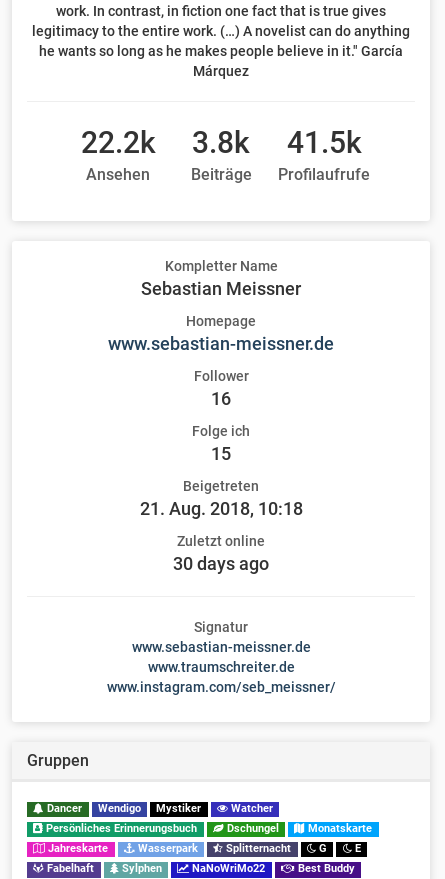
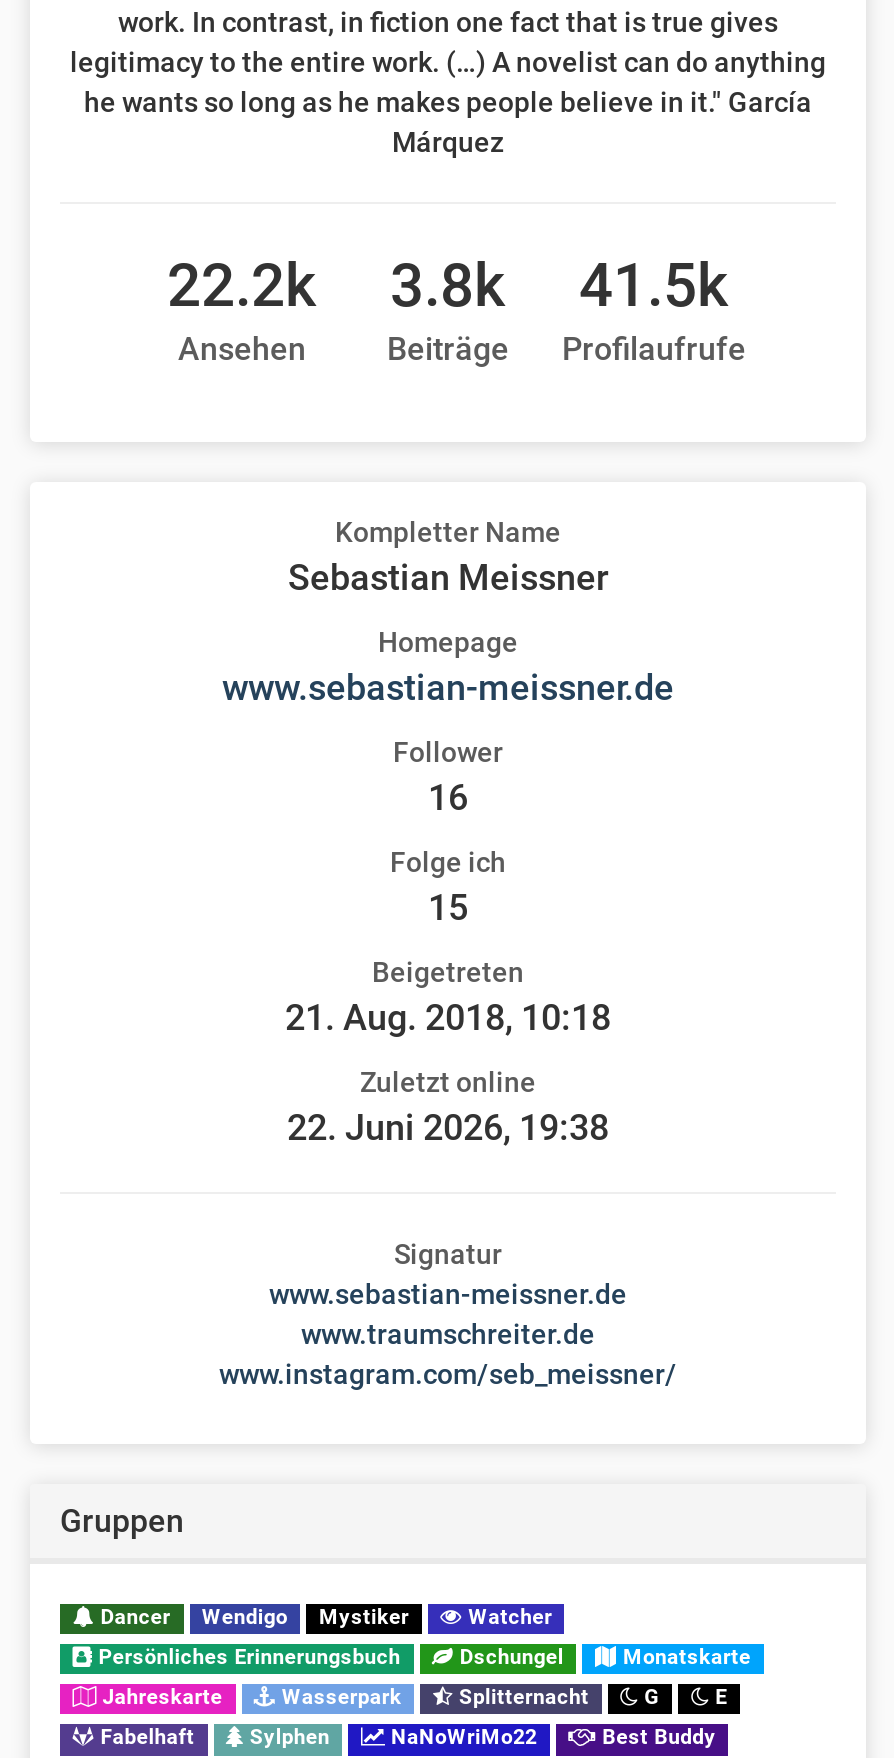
- 30 days ago
+ 22. Juni 2026, 19:38
